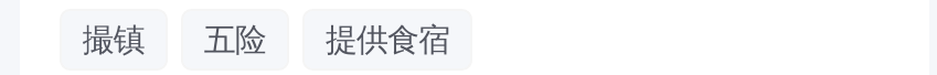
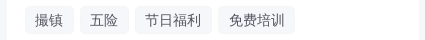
- 提供食宿
+ 节日福利
+ 免费培训
